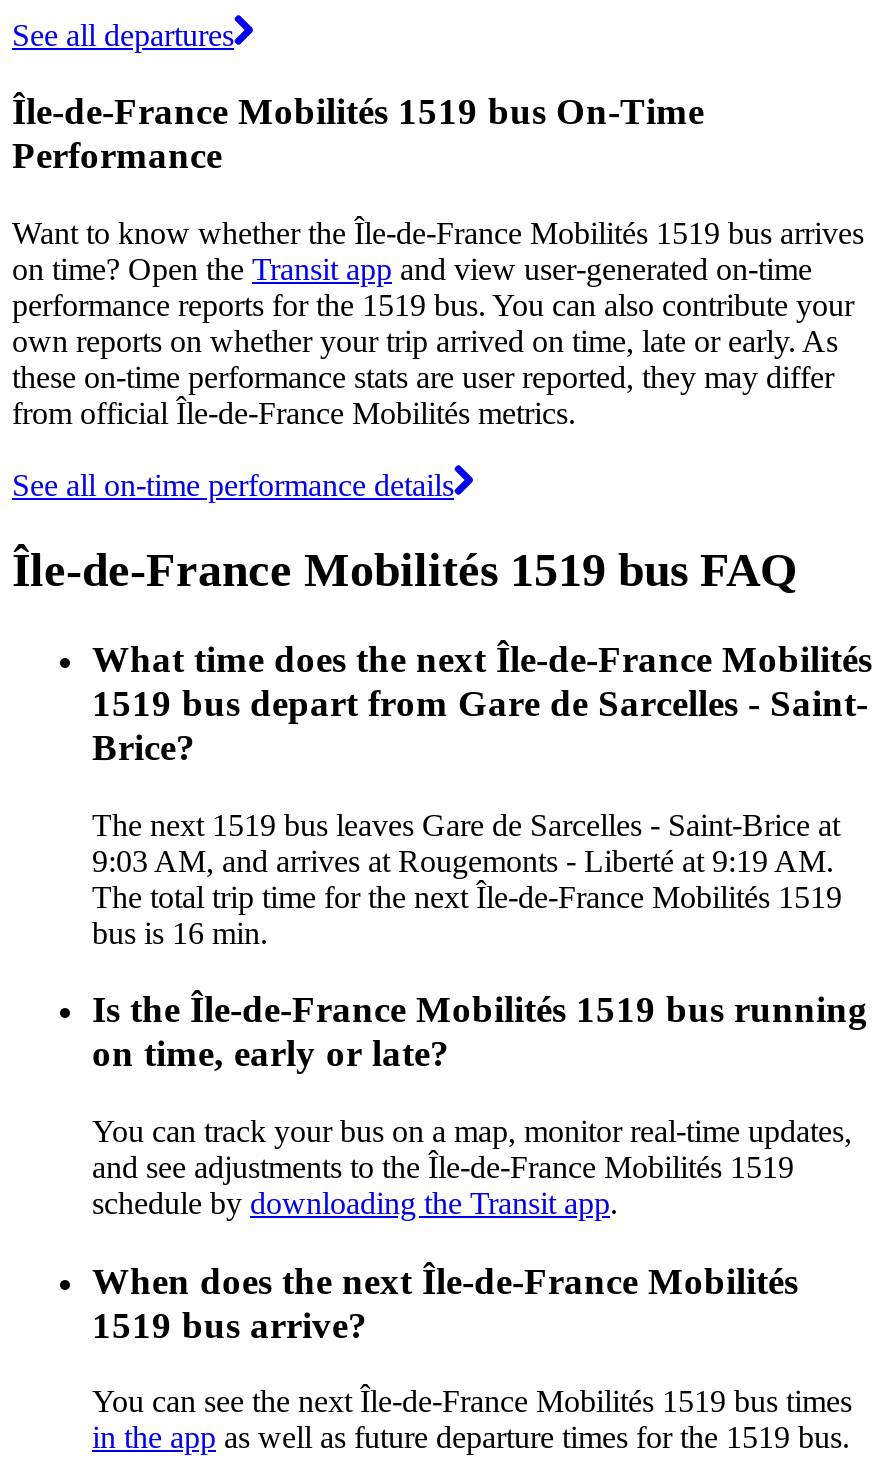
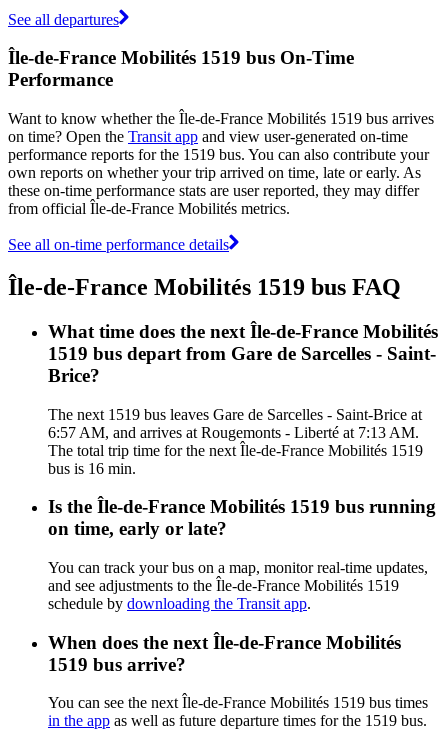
- 9:03 AM, and arrives at Rougemonts - Liberté at 9:19 AM.
+ 6:57 AM, and arrives at Rougemonts - Liberté at 7:13 AM.
